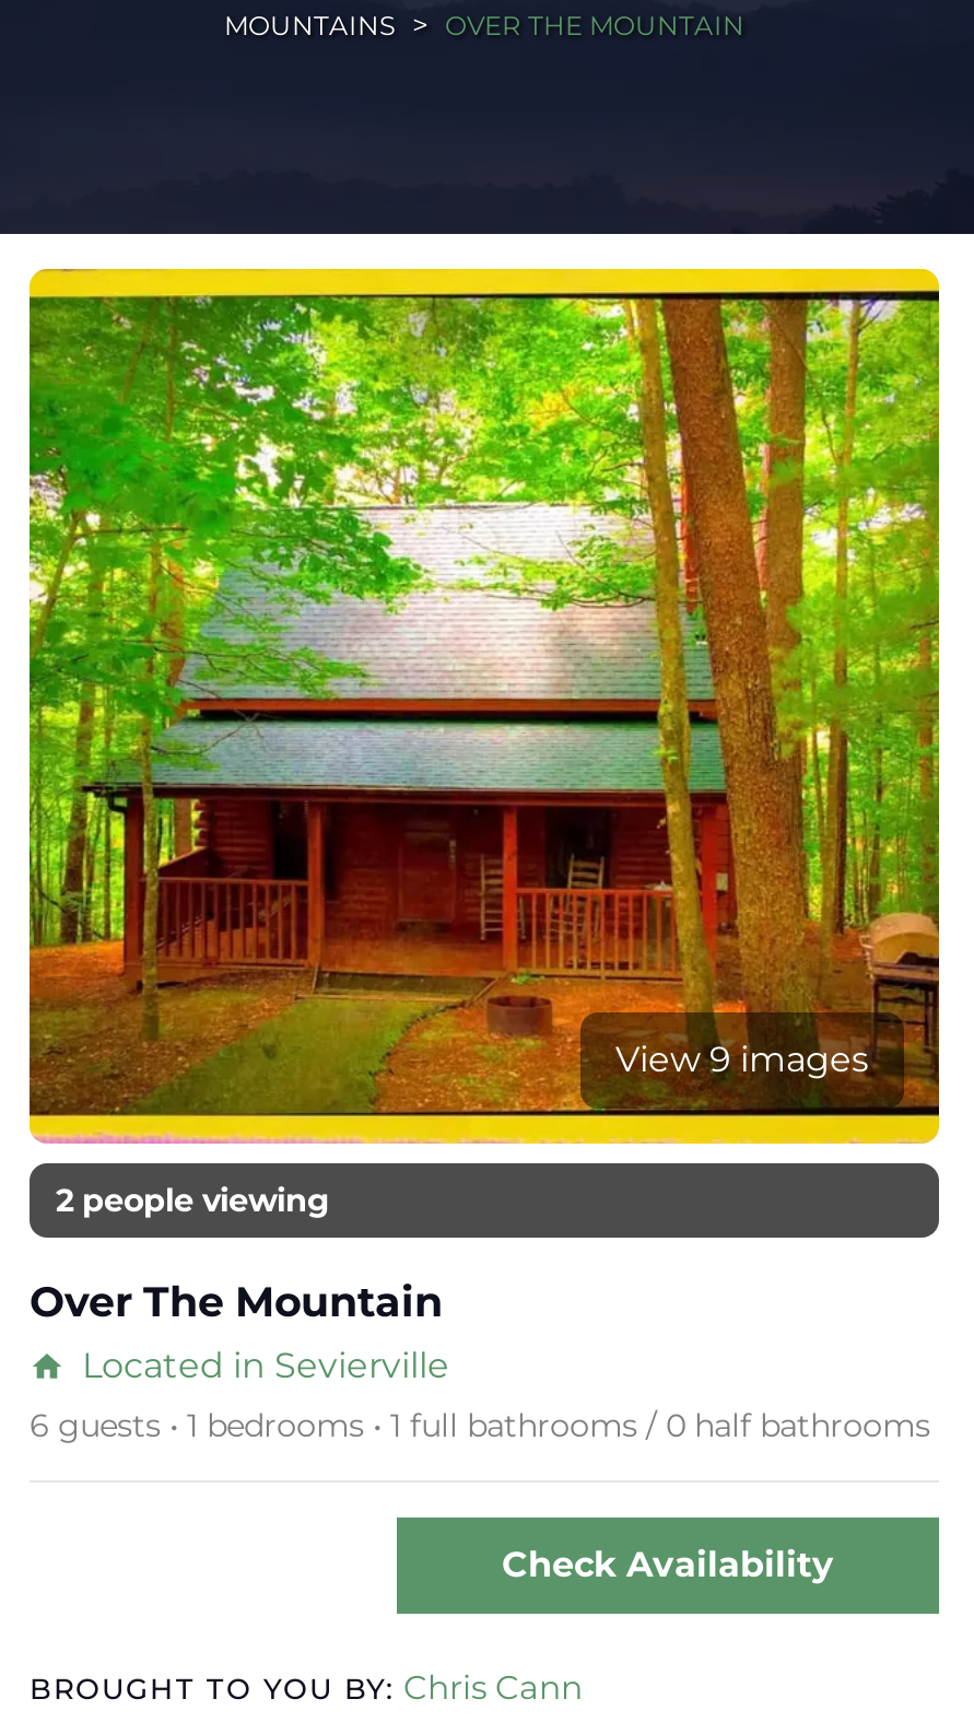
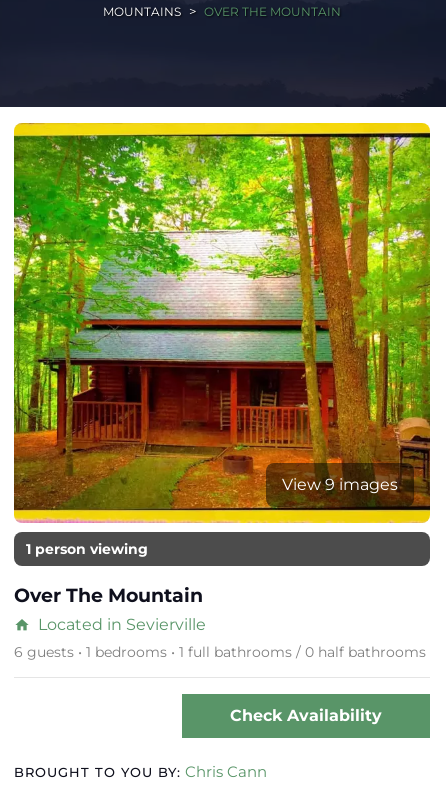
- 2 people viewing
+ 1 person viewing
